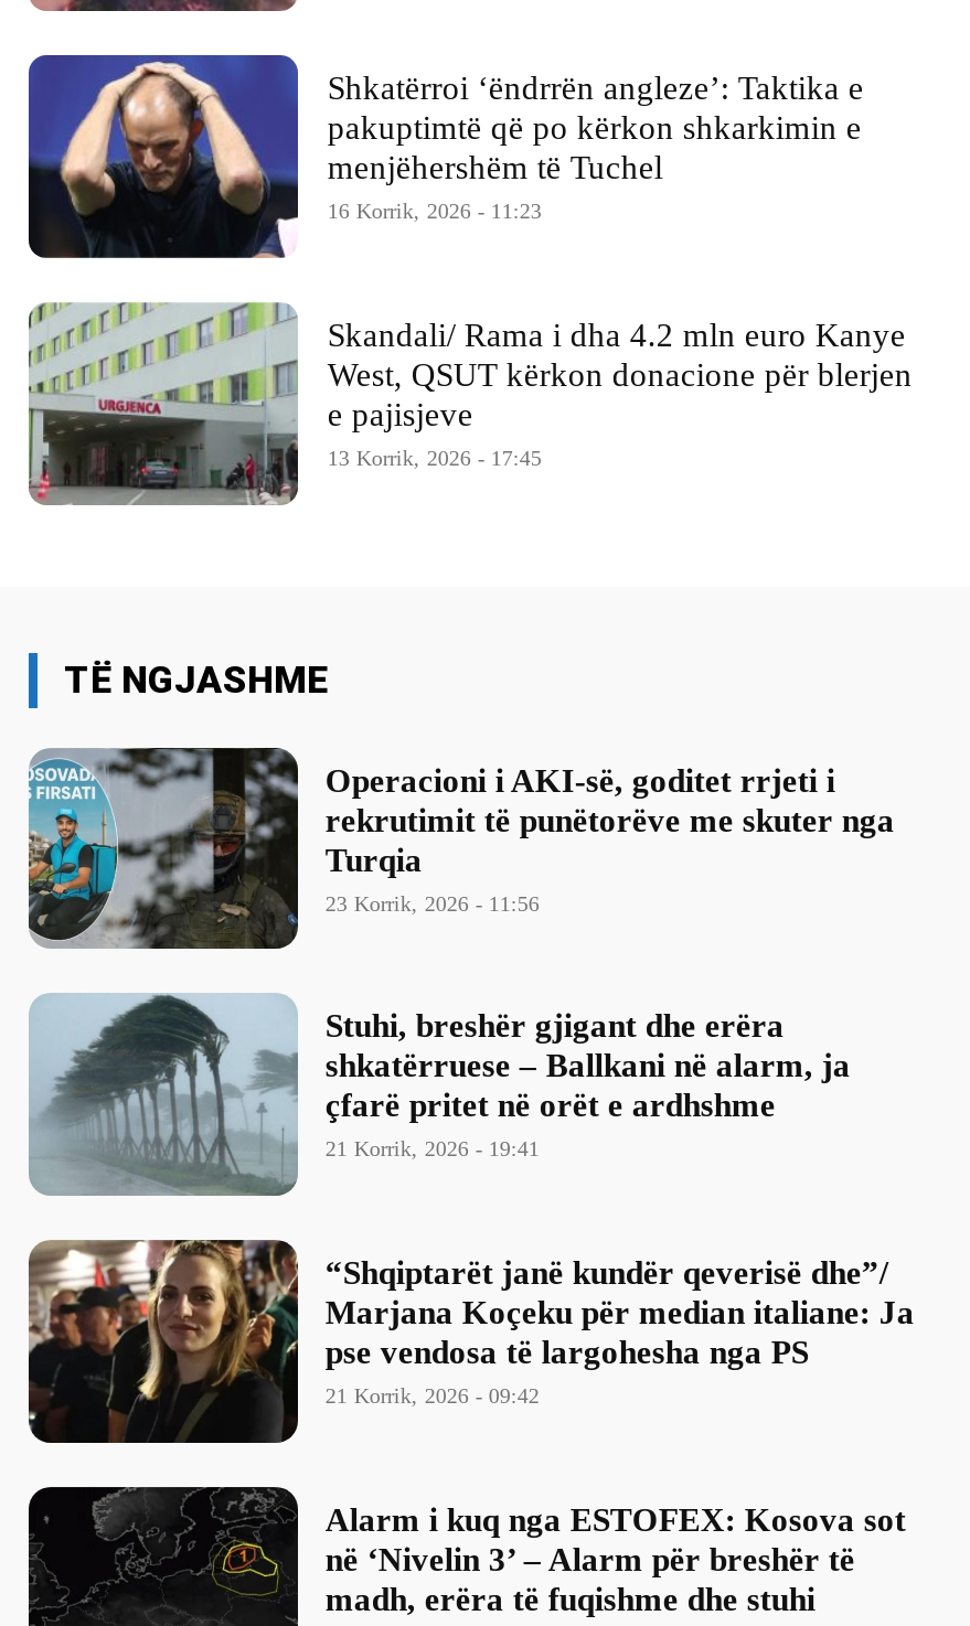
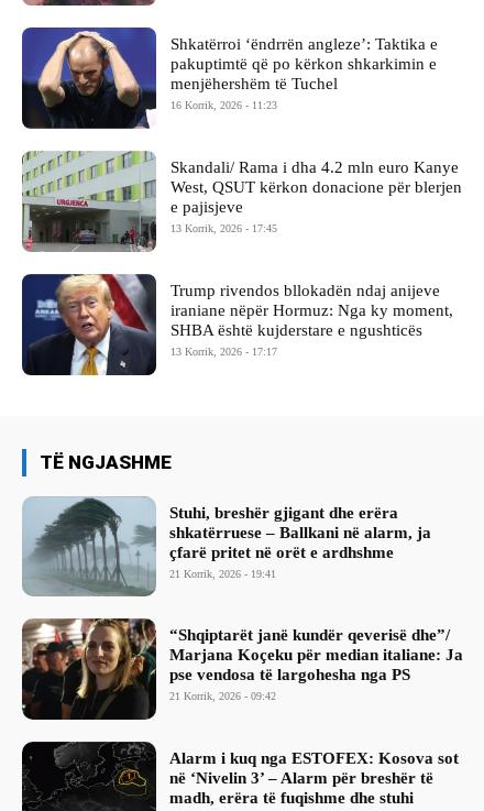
+ [image]
+ Trump rivendos bllokadën ndaj anijeve
+ iraniane nëpër Hormuz: Nga ky moment,
+ SHBA është kujderstare e ngushticës
+ 13 Korrik, 2026 - 17:17

moved down: TË NGJASHME

- [image]
- Operacioni i AKI-së, goditet rrjeti i
- rekrutimit të punëtorëve me skuter nga
- Turqia
- 23 Korrik, 2026 - 11:56
